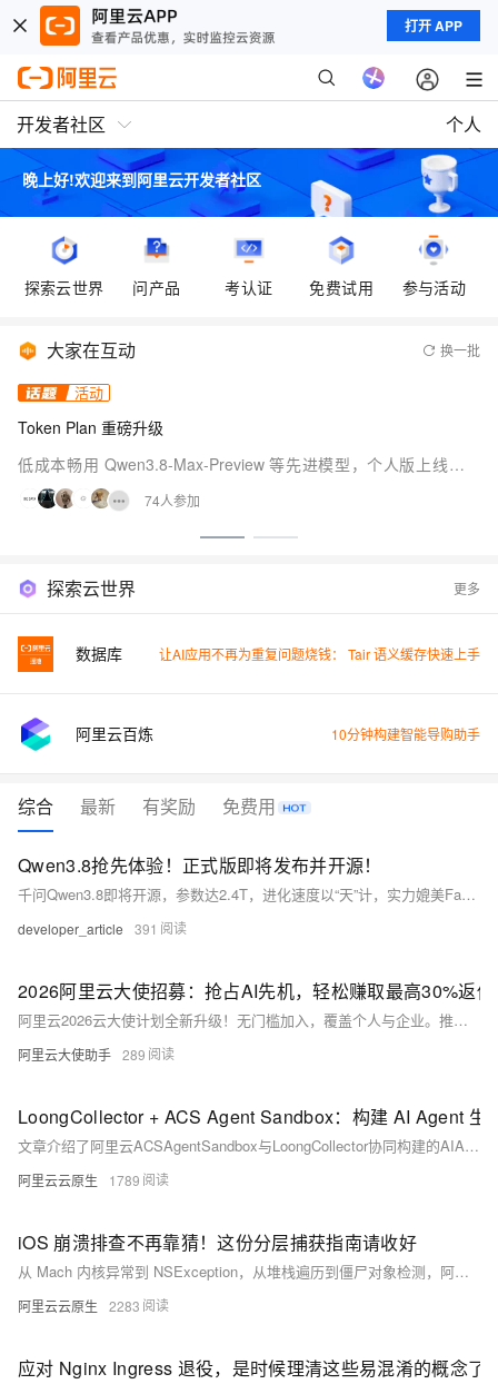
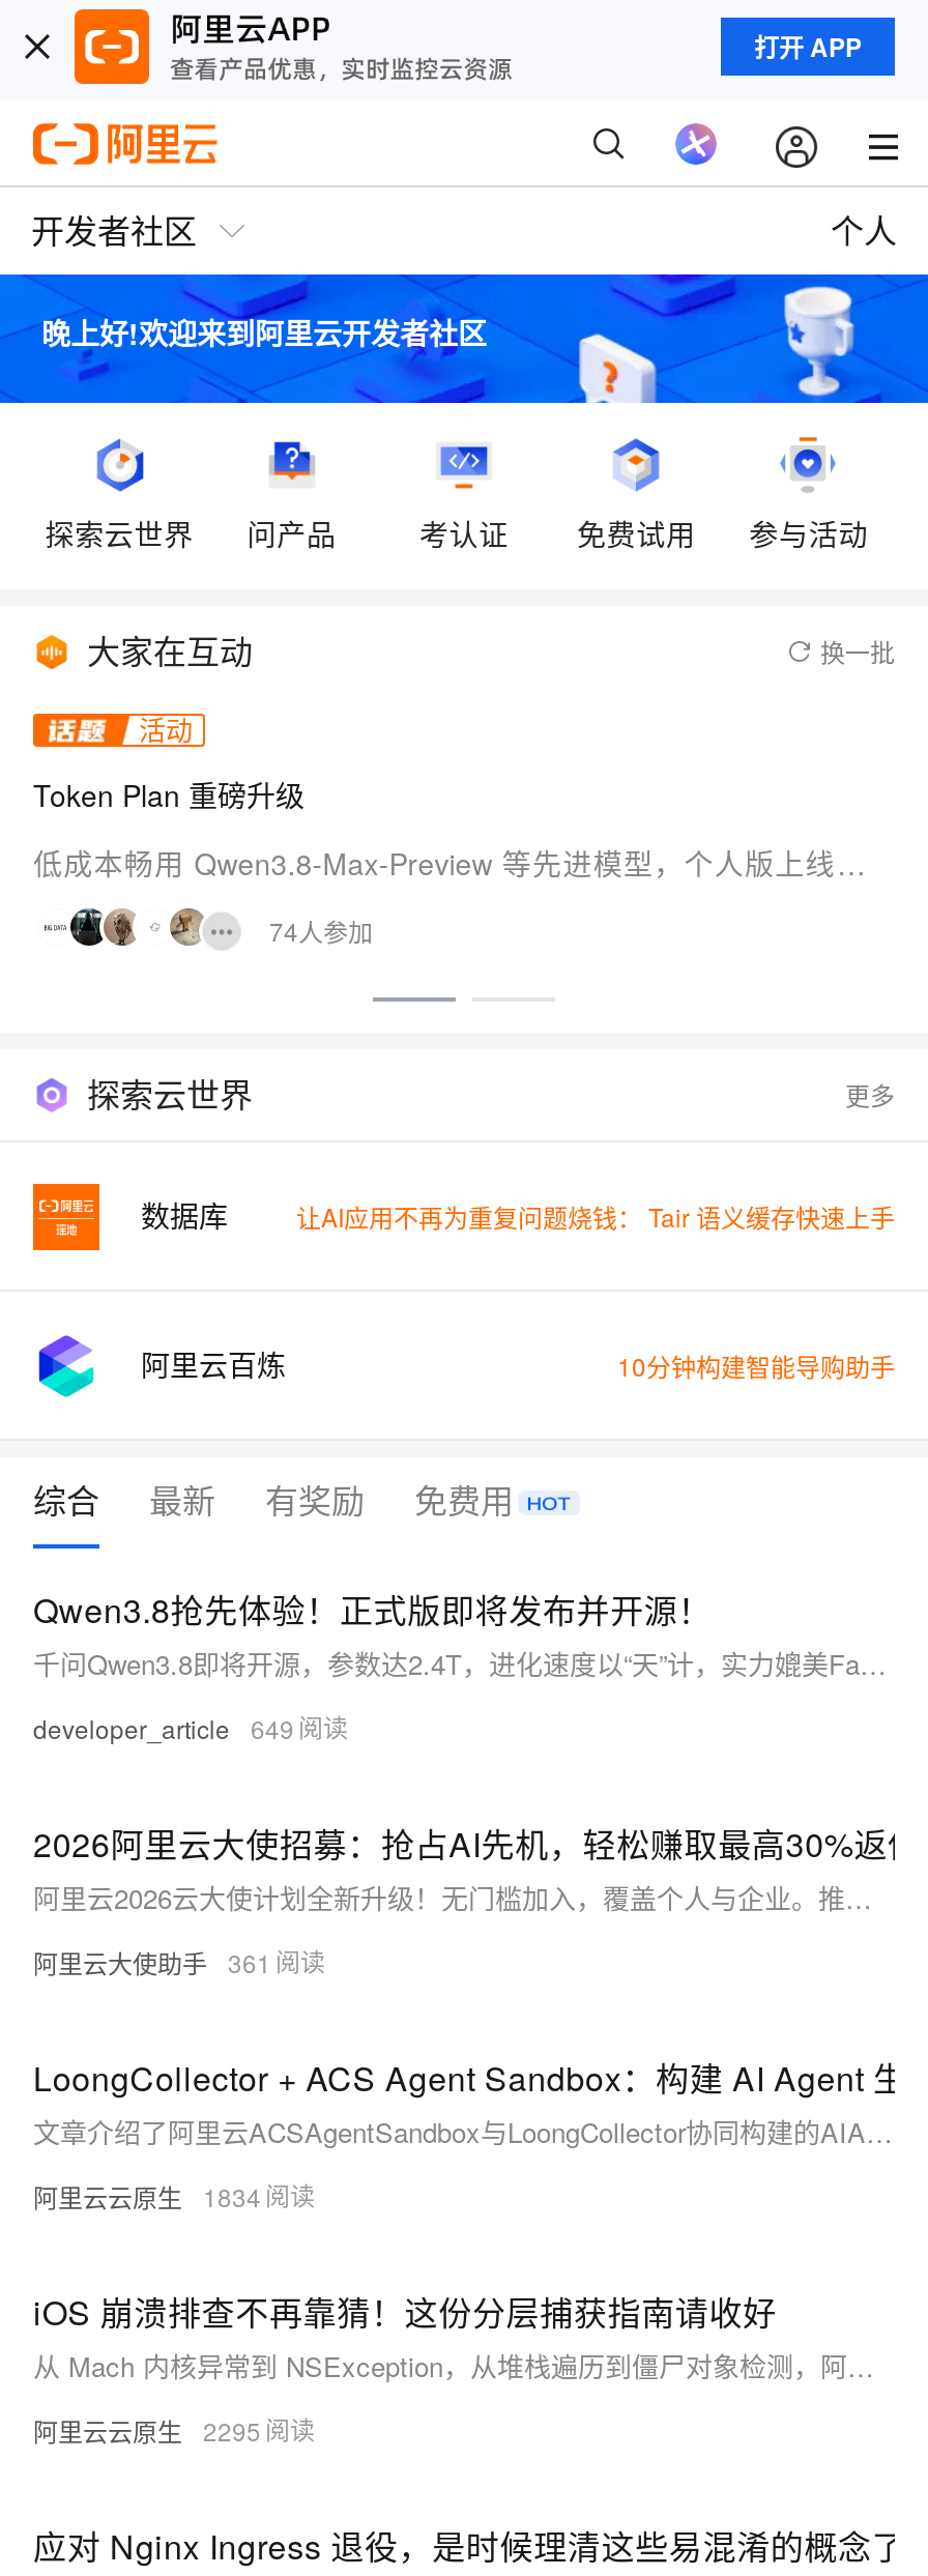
- developer_article 391
+ developer_article 649

- 阿里云大使助手 289
+ 阿里云大使助手 361

- 阿里云云原生 1789
+ 阿里云云原生 1834

- 阿里云云原生 2283
+ 阿里云云原生 2295
